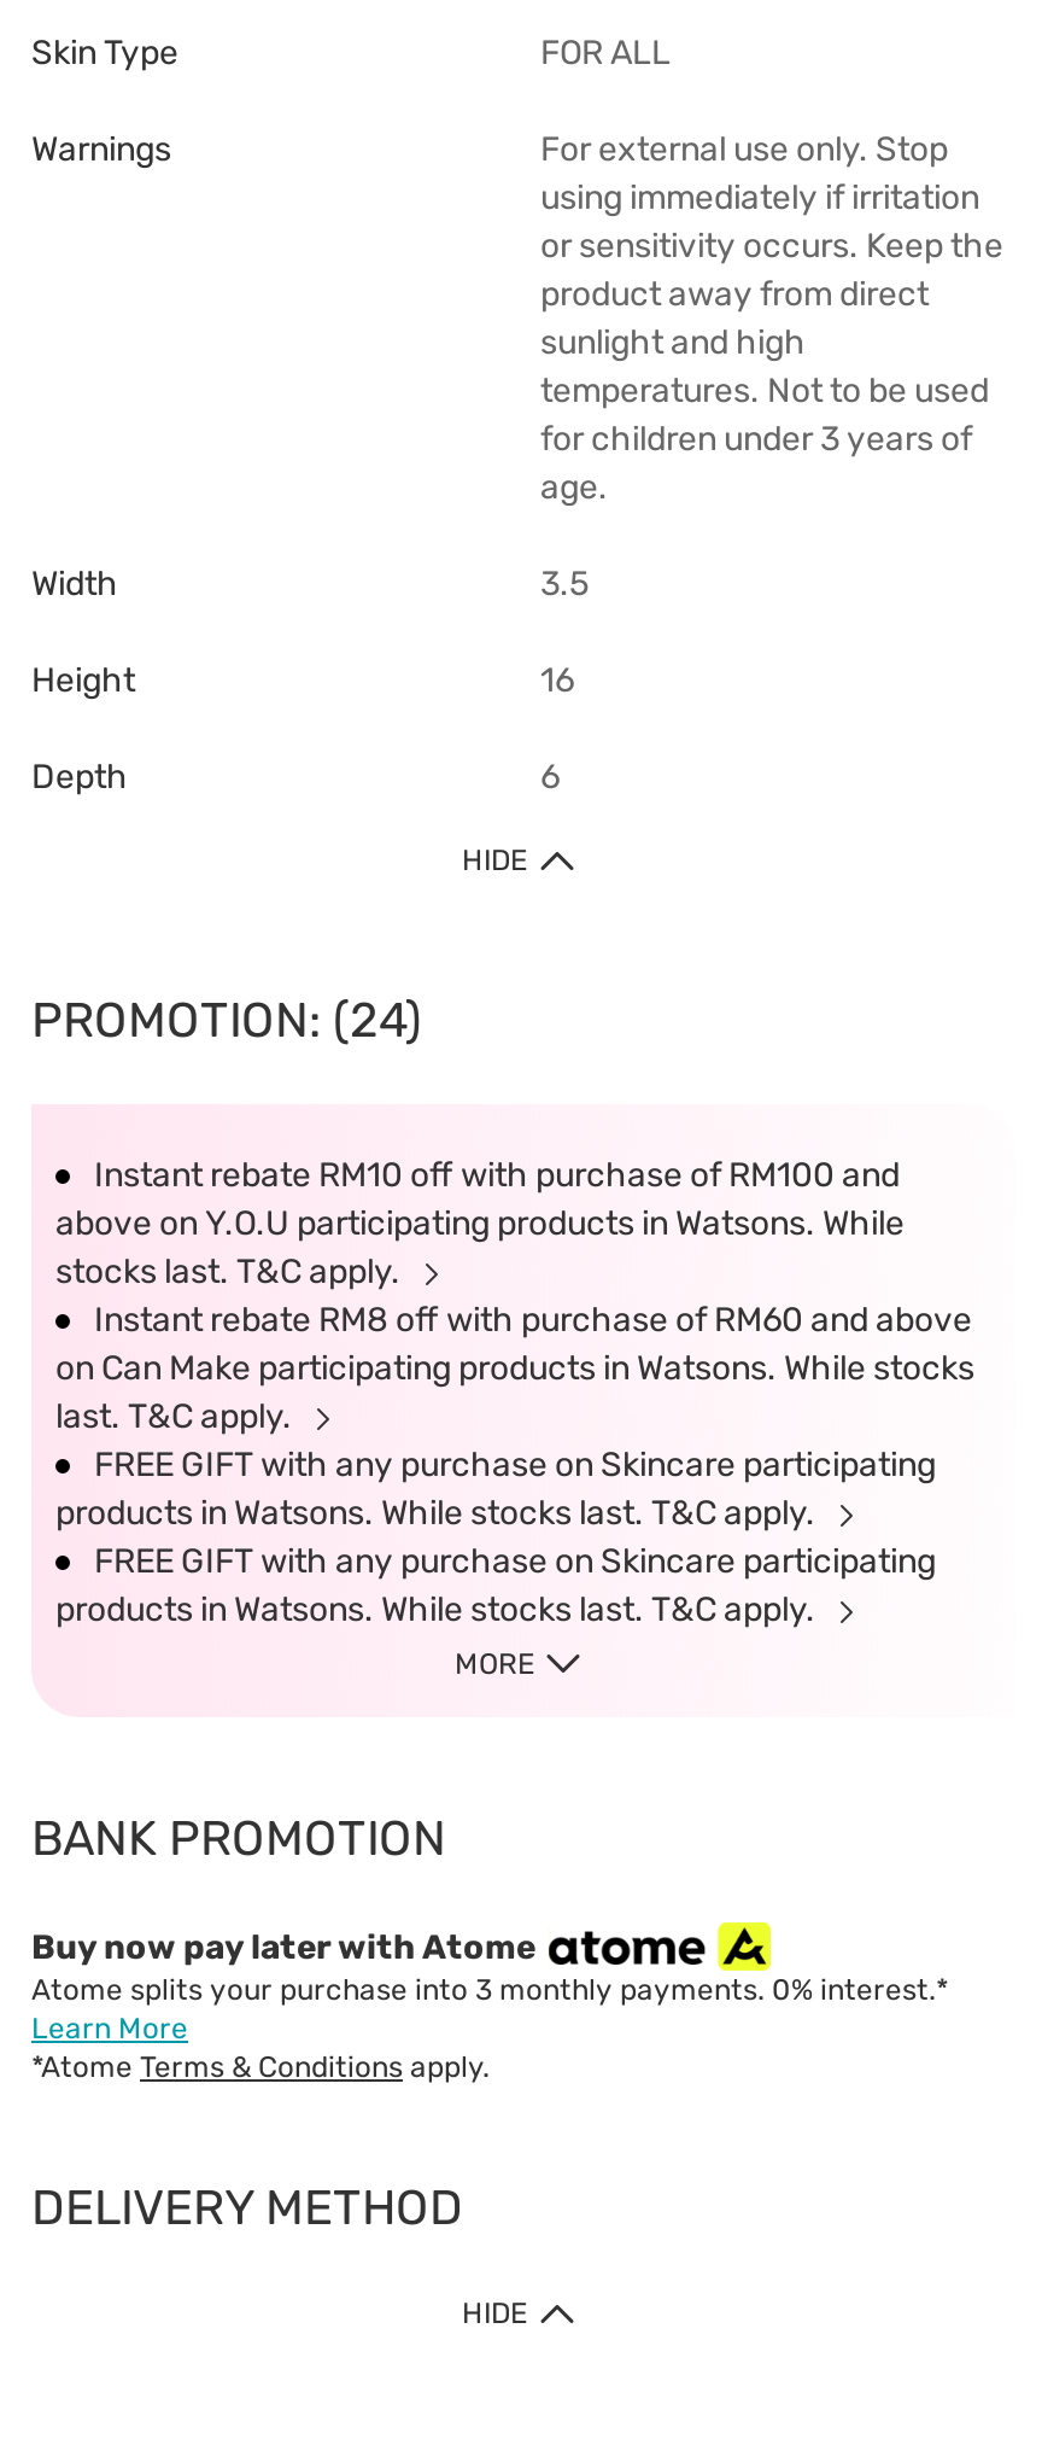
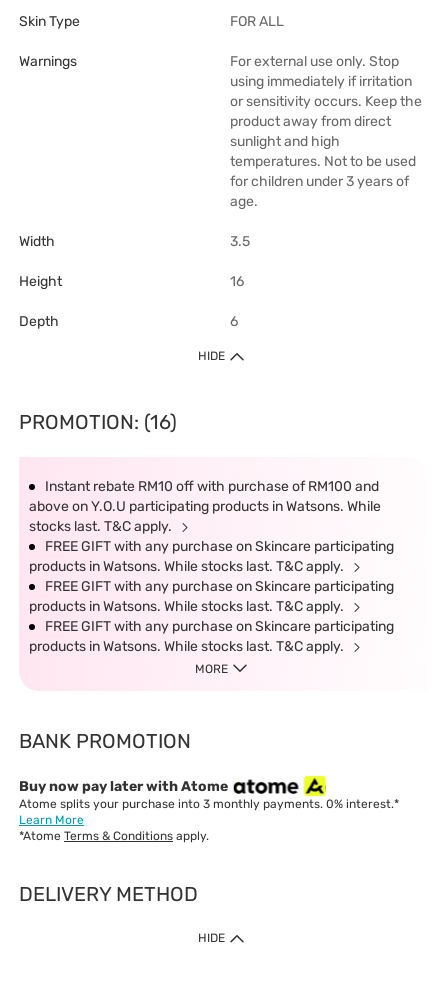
- PROMOTION: (24)
+ PROMOTION: (16)

- Instant rebate RM8 off with purchase of RM60 and above
- on Can Make participating products in Watsons. While stocks
- last. T&C apply.
+ FREE GIFT with any purchase on Skincare participating
+ products in Watsons. While stocks last. T&C apply.
